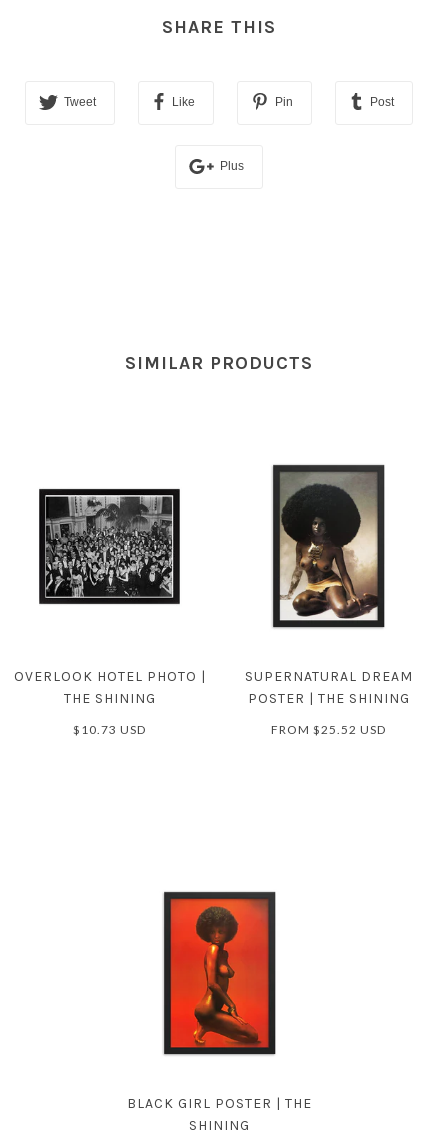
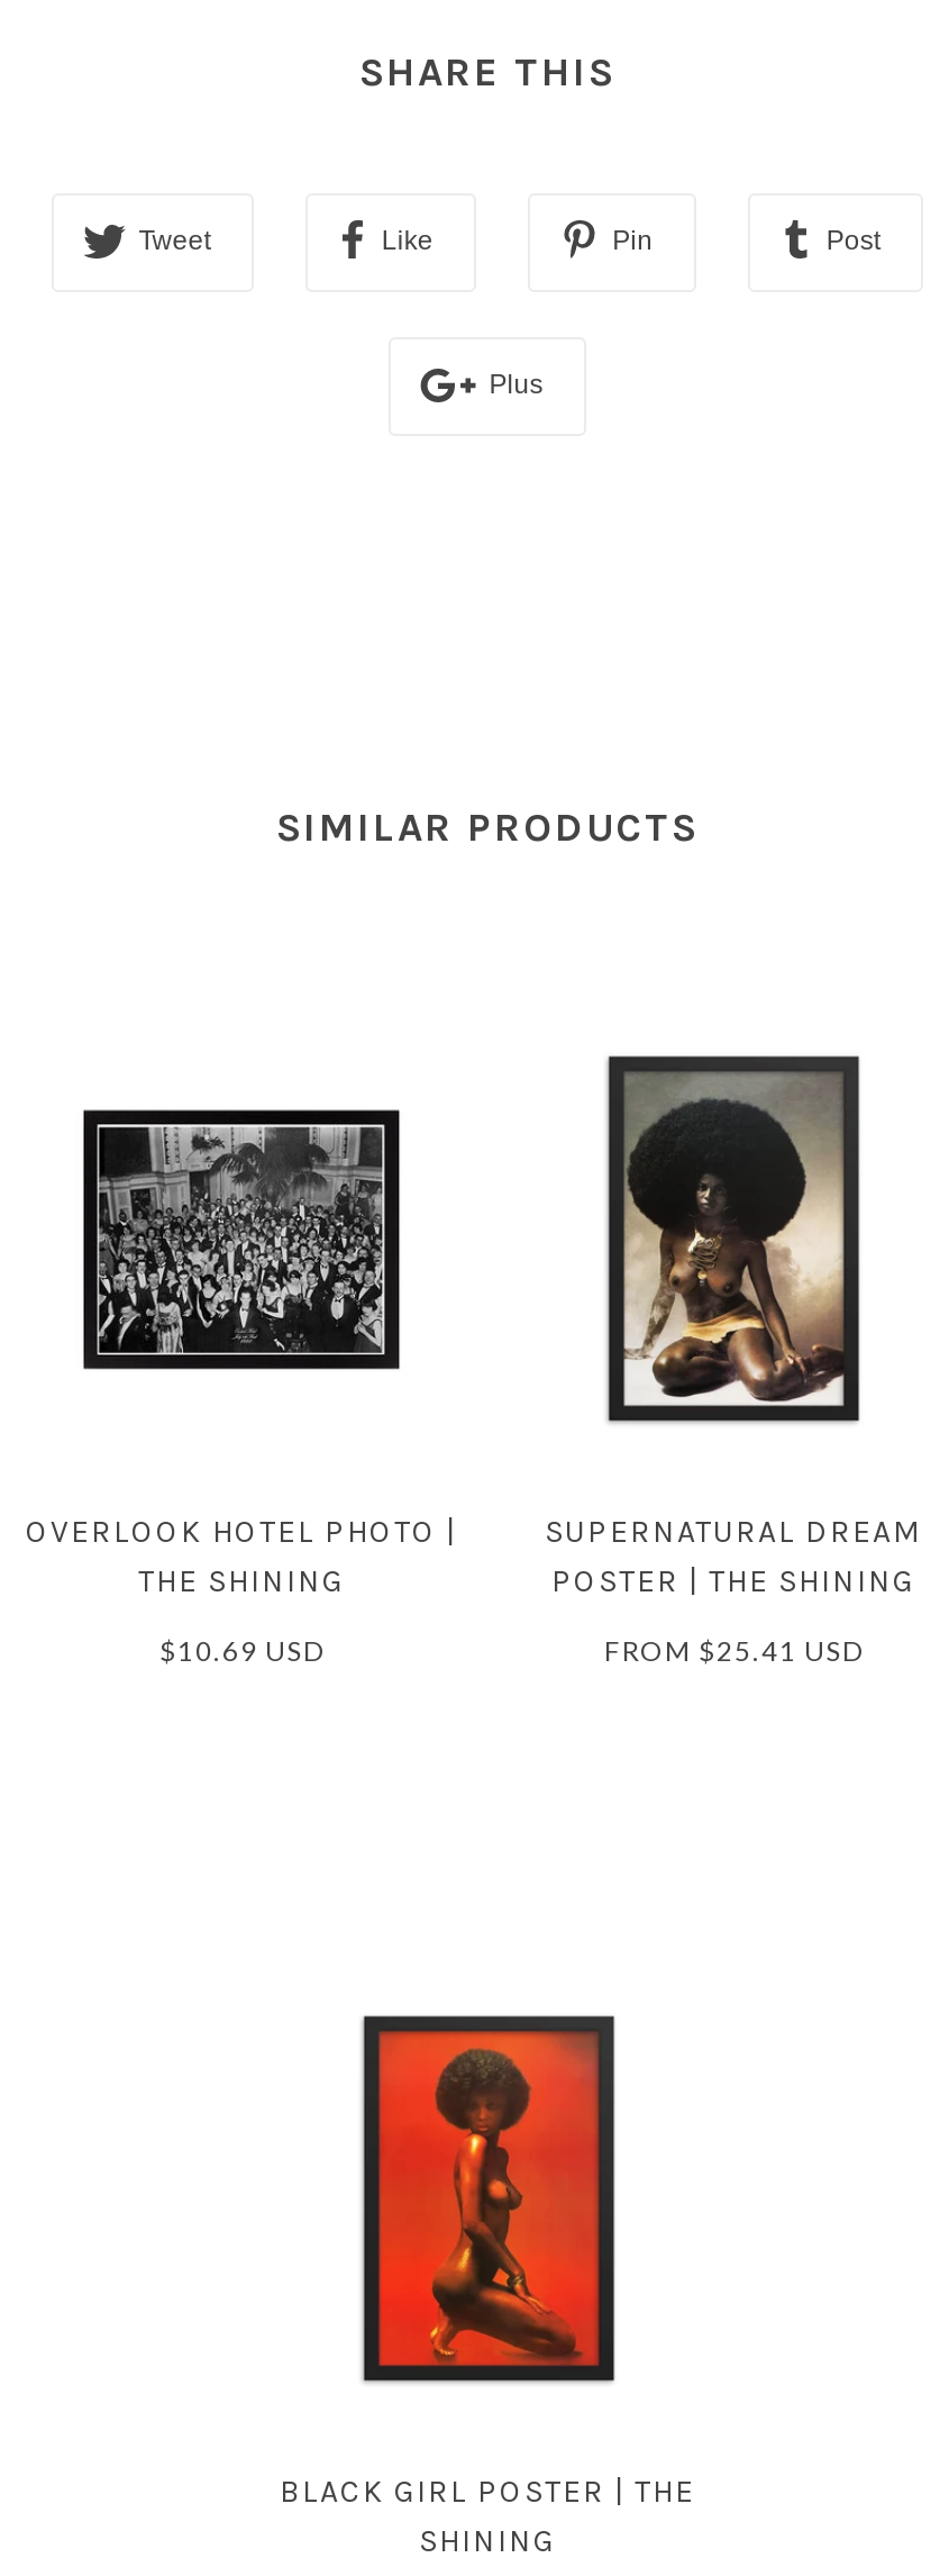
- $10.73 USD
+ $10.69 USD

- FROM $25.52 USD
+ FROM $25.41 USD
